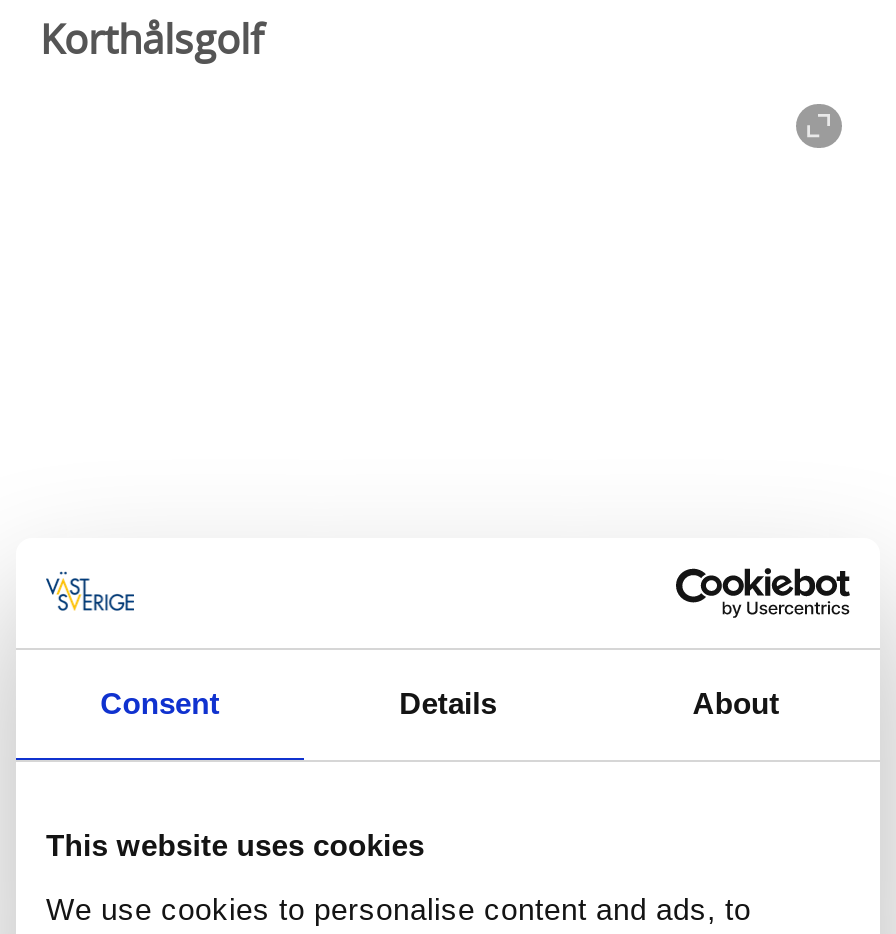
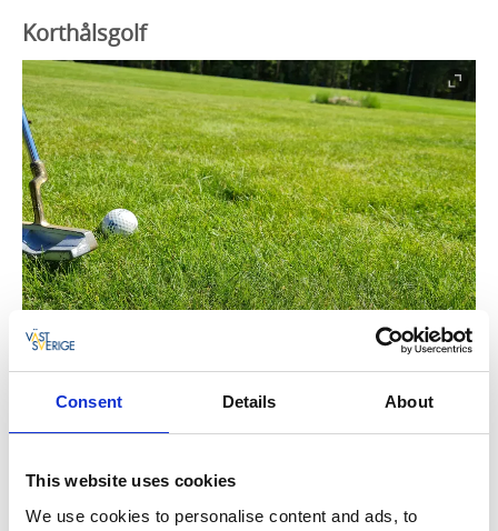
+ [image]
